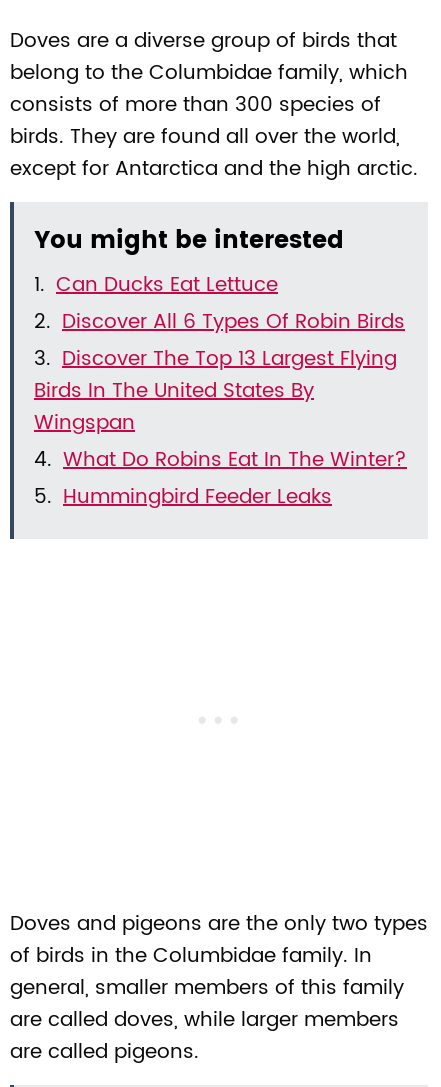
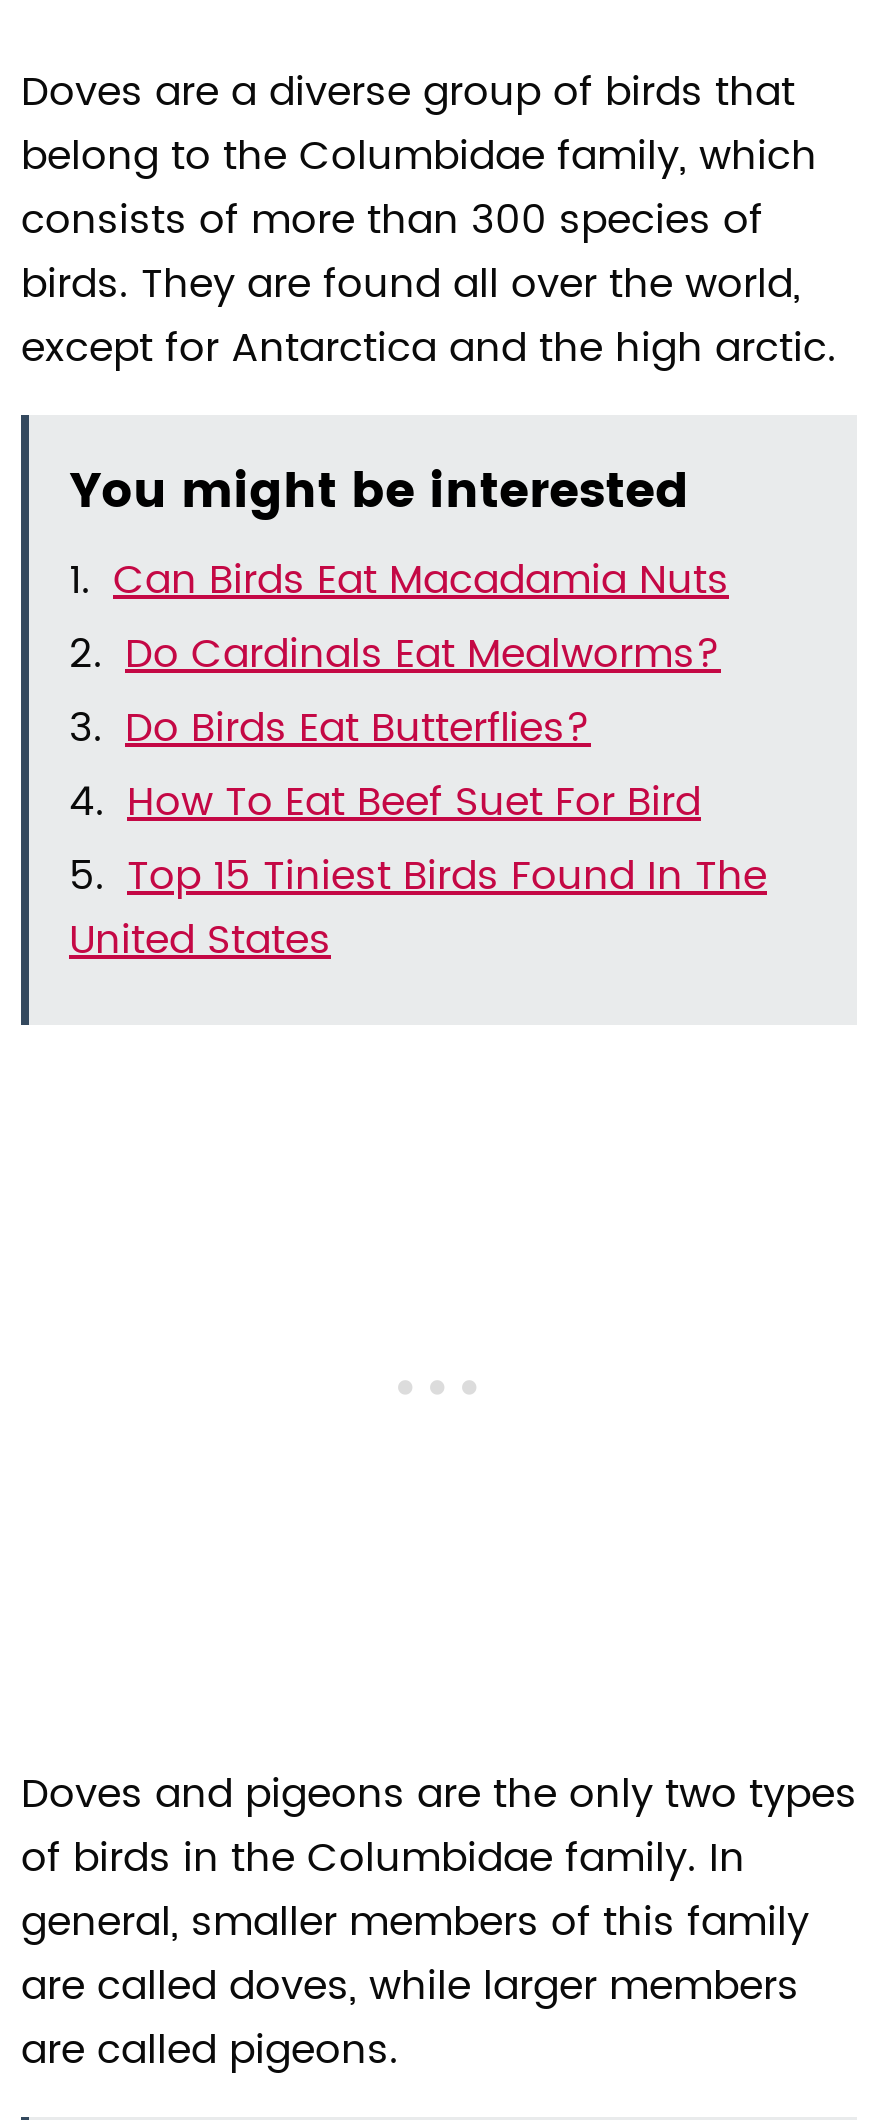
- Can Ducks Eat Lettuce
- Discover All 6 Types Of Robin Birds
- Discover The Top 13 Largest Flying
- Birds In The United States By
- Wingspan
- What Do Robins Eat In The Winter?
- Hummingbird Feeder Leaks
+ Can Birds Eat Macadamia Nuts
+ Do Cardinals Eat Mealworms?
+ Do Birds Eat Butterflies?
+ How To Eat Beef Suet For Bird
+ Top 15 Tiniest Birds Found In The
+ United States
